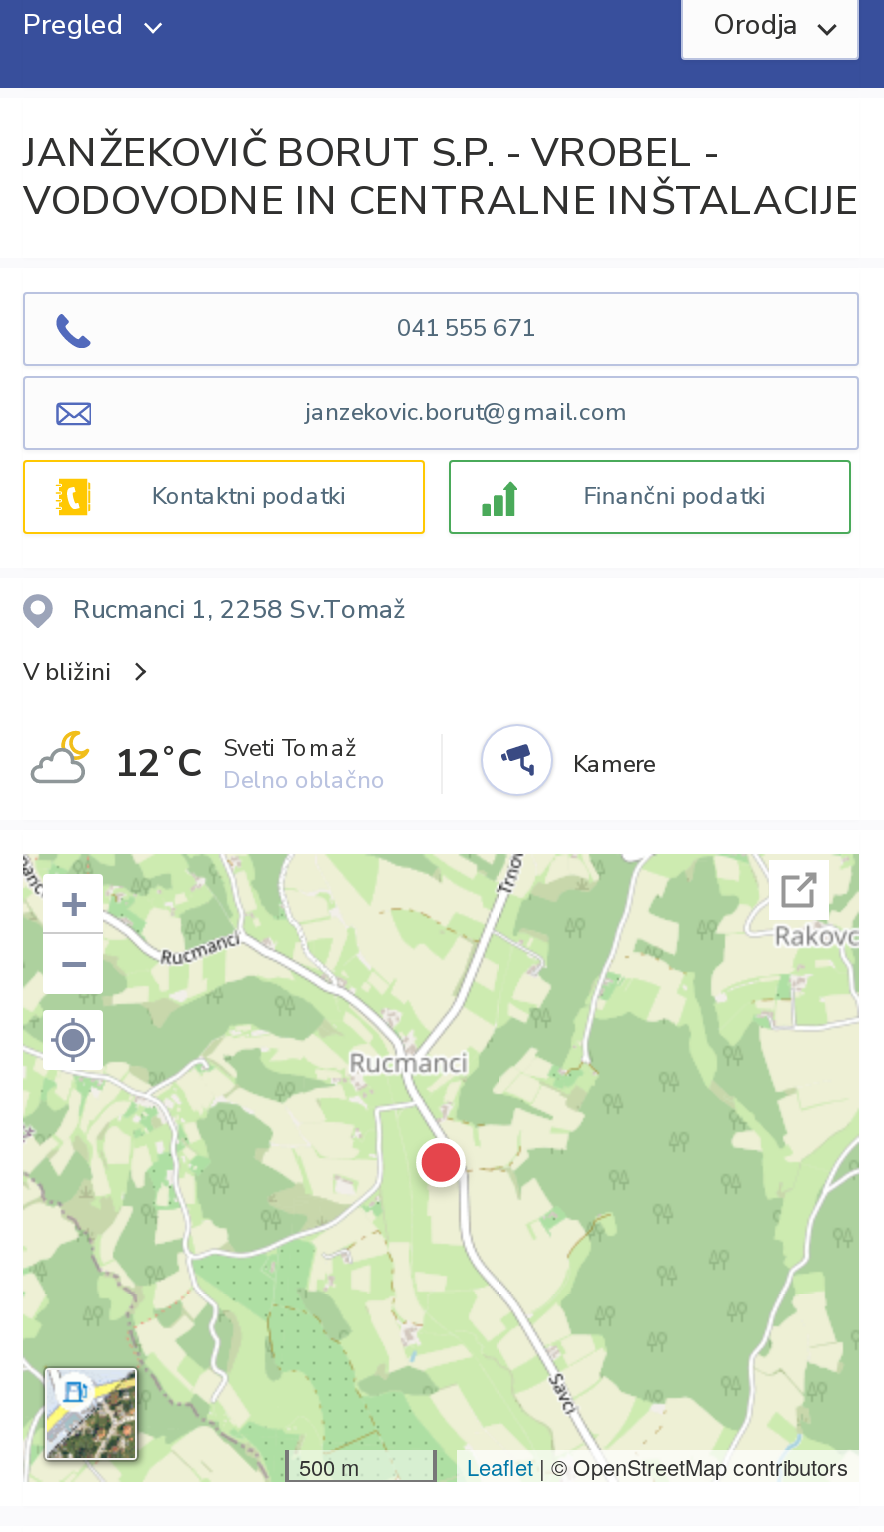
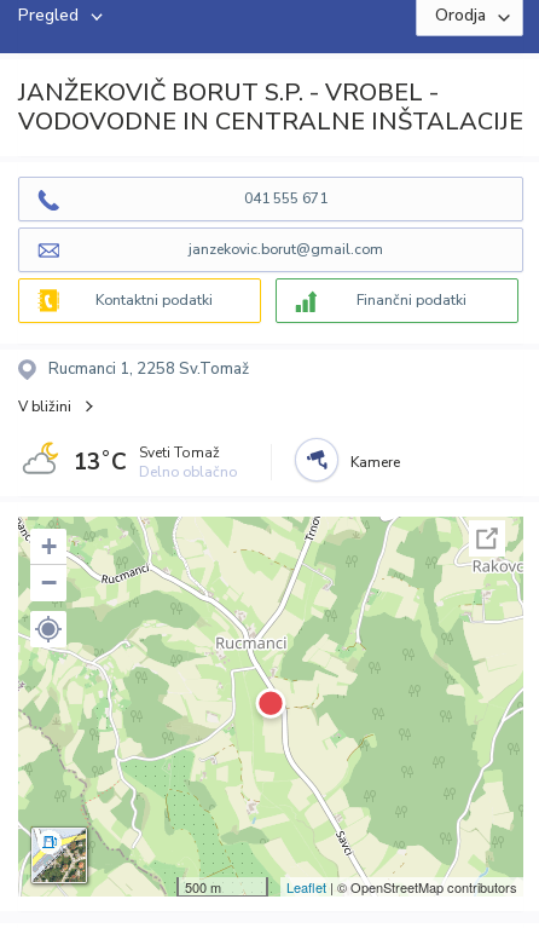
- 12˚C Sveti Tomaž Delno oblačno
+ 13˚C Sveti Tomaž Delno oblačno
